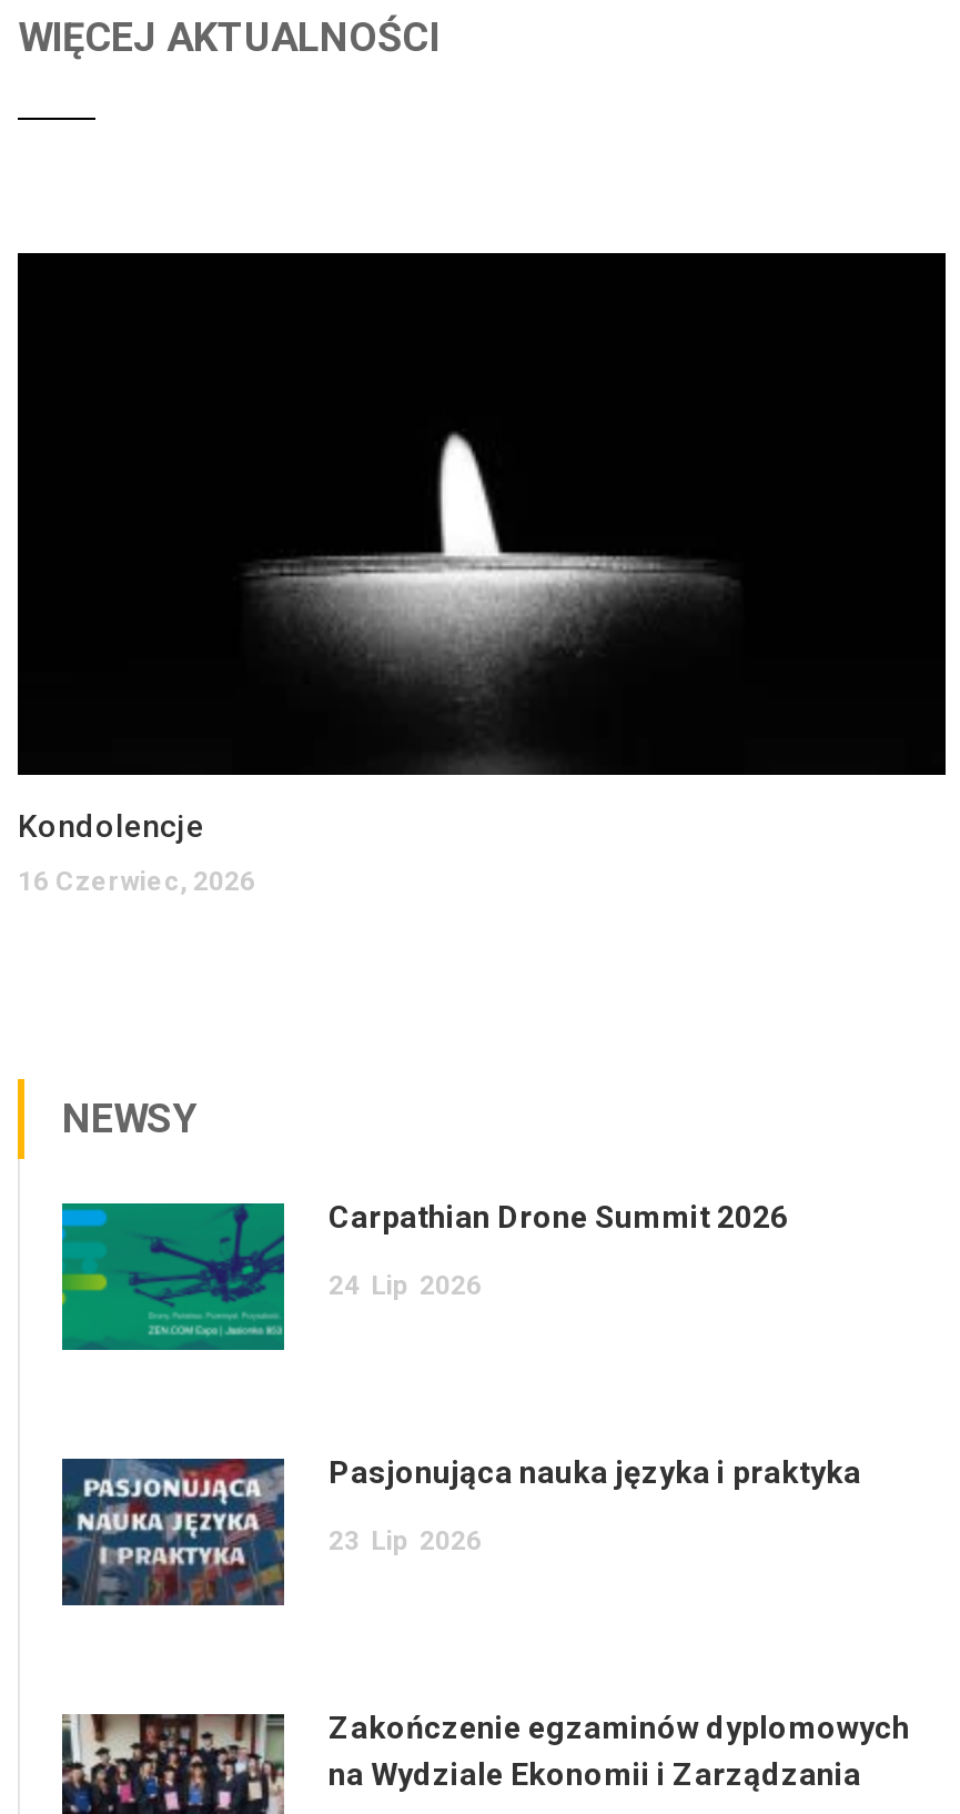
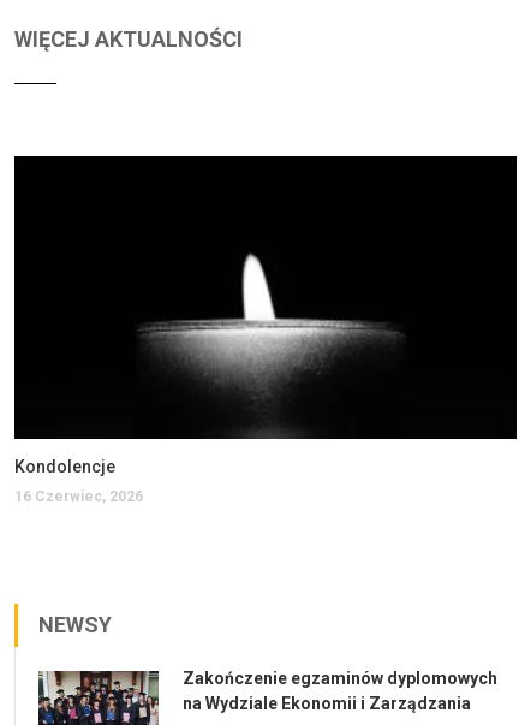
- [image]
- Carpathian Drone Summit 2026
- 24 Lip 2026

- [image]
- Pasjonująca nauka języka i praktyka
- 23 Lip 2026
